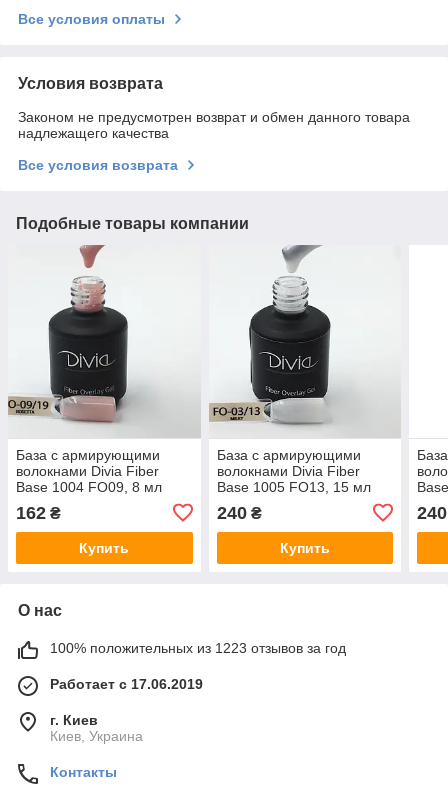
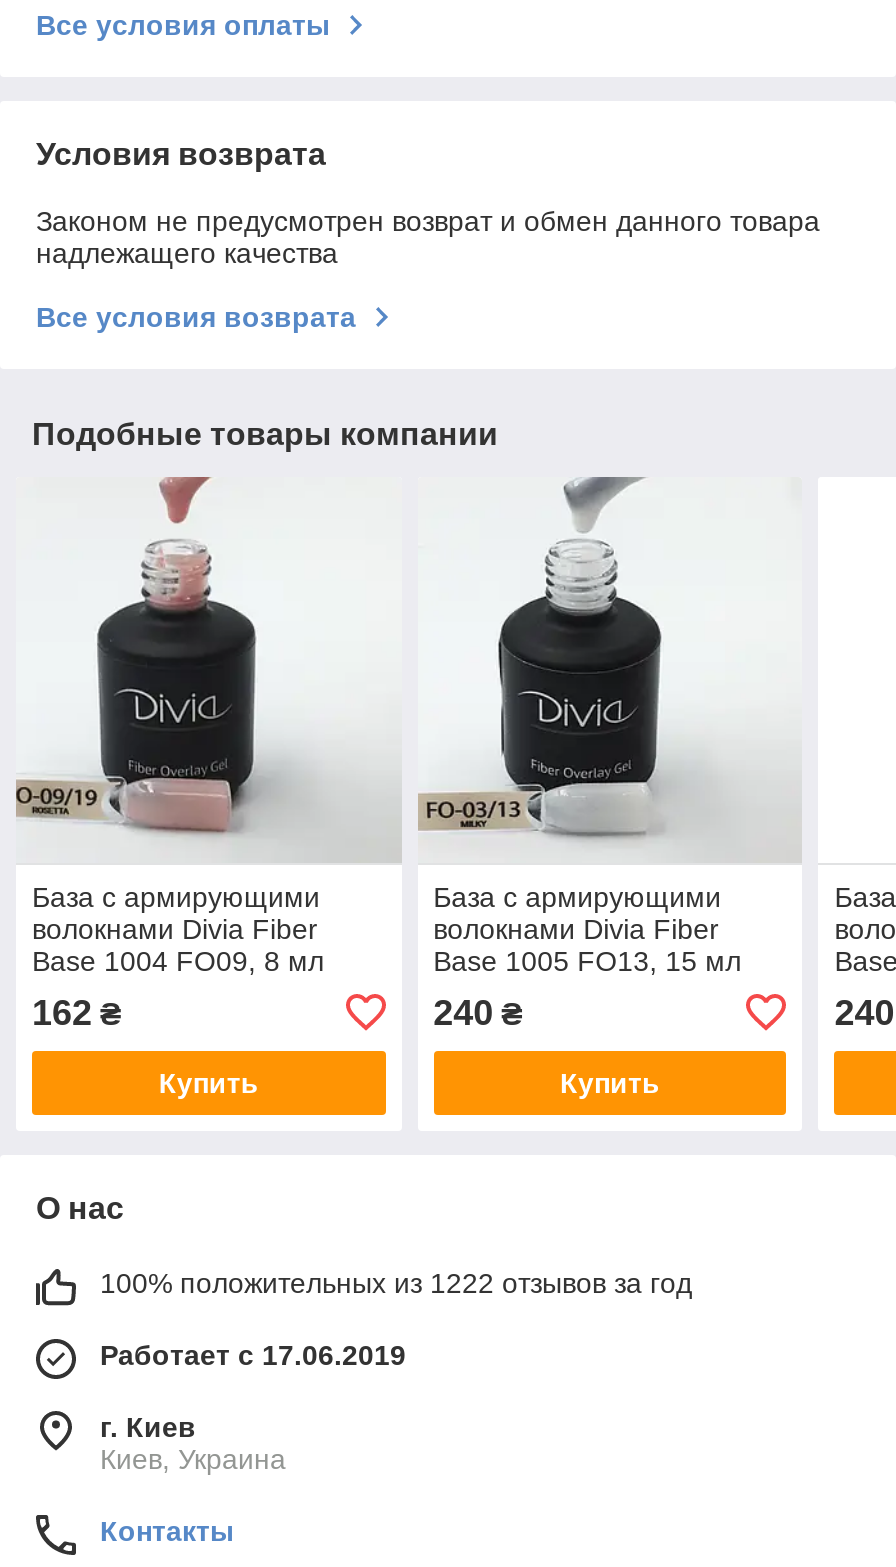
- 100% положительных из 1223 отзывов за год
+ 100% положительных из 1222 отзывов за год
